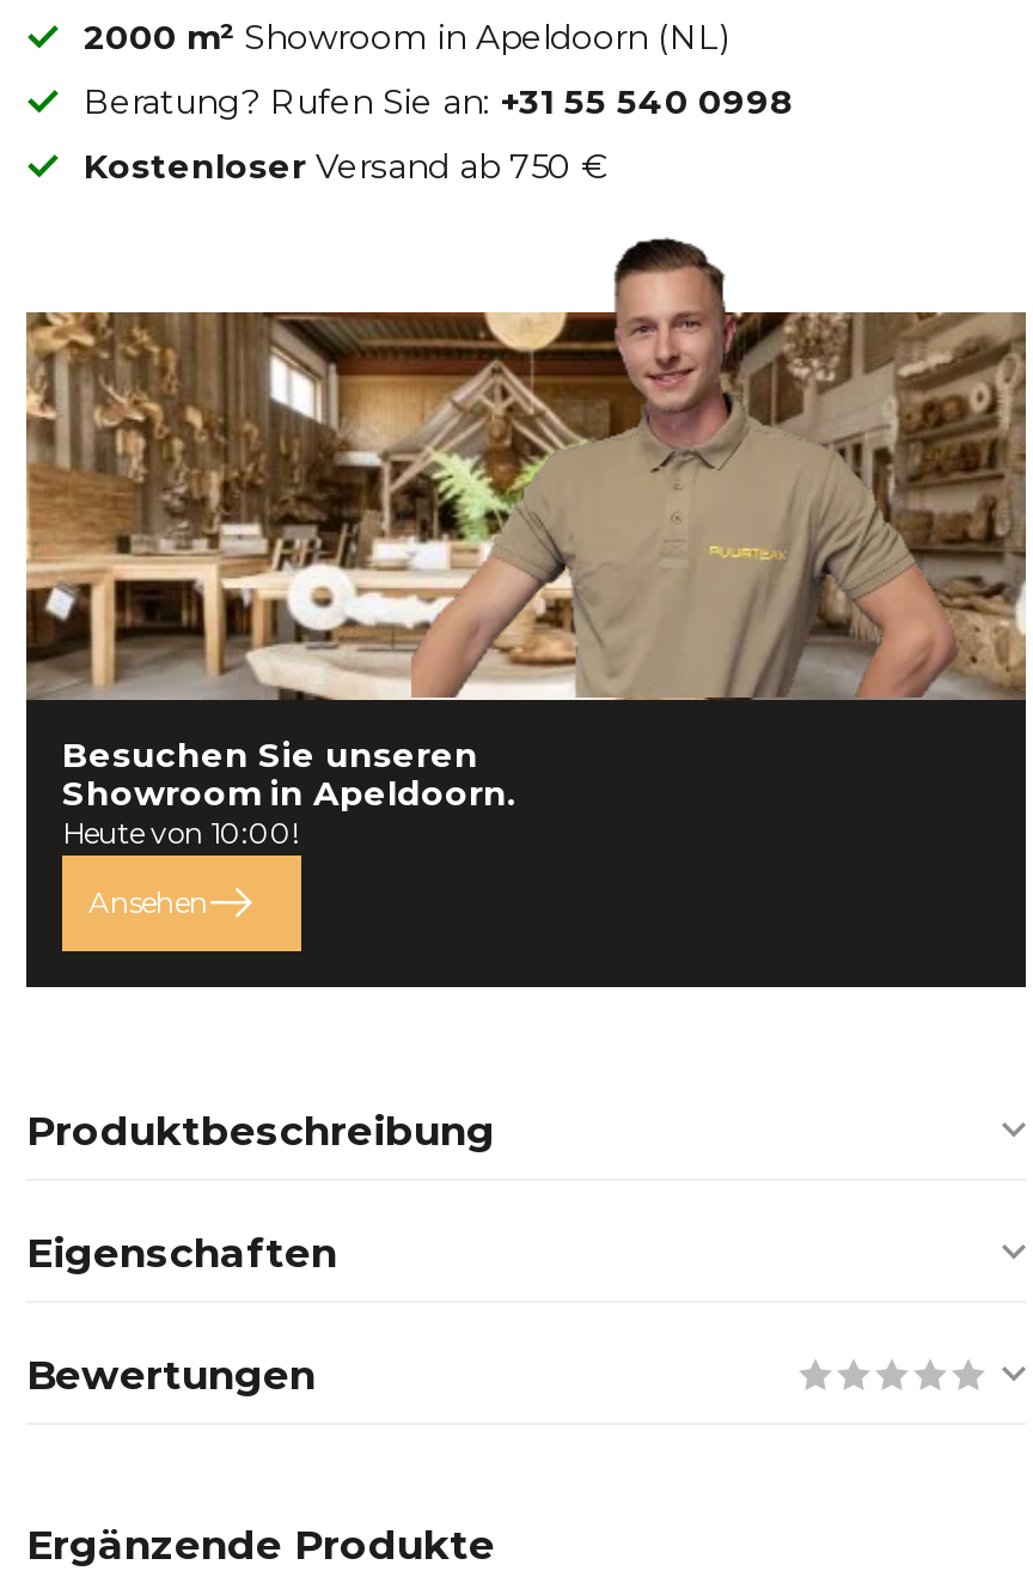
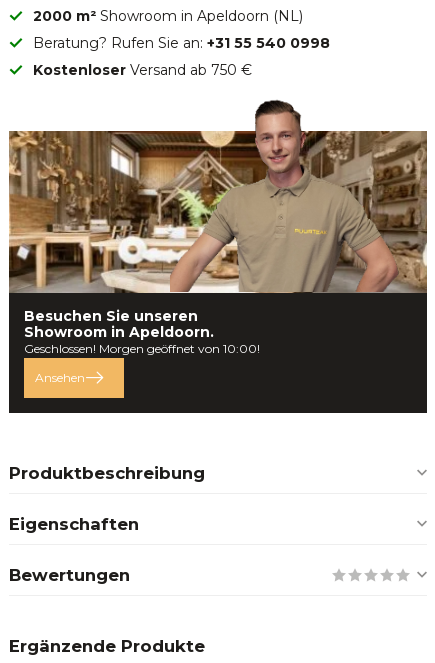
- Heute von 10:00!
+ Geschlossen! Morgen geöffnet von 10:00!
